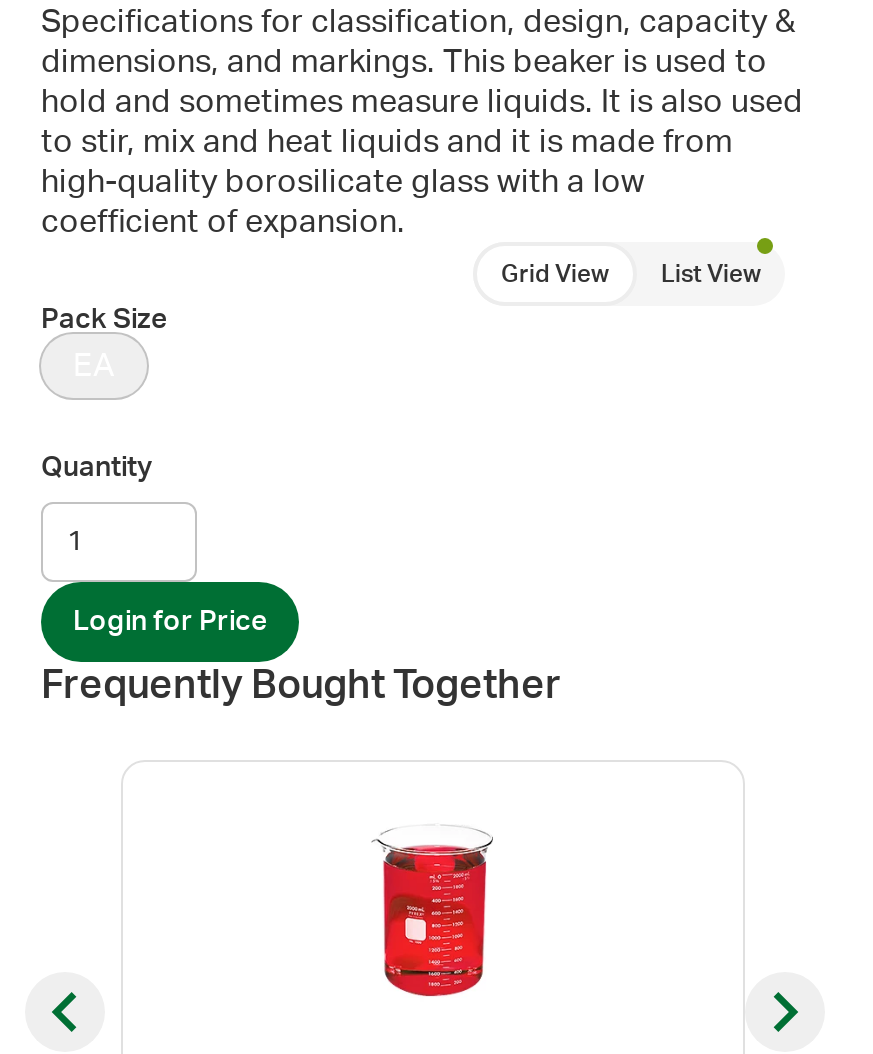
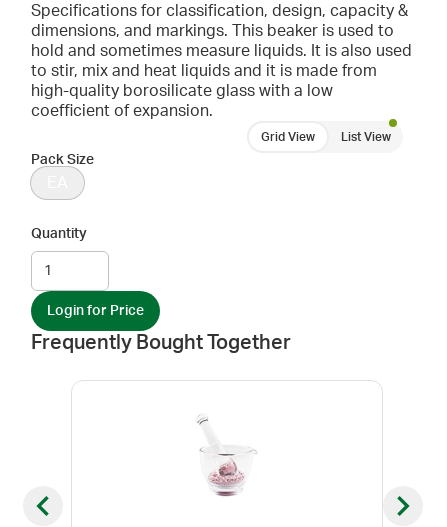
- [image]
+ [image]
